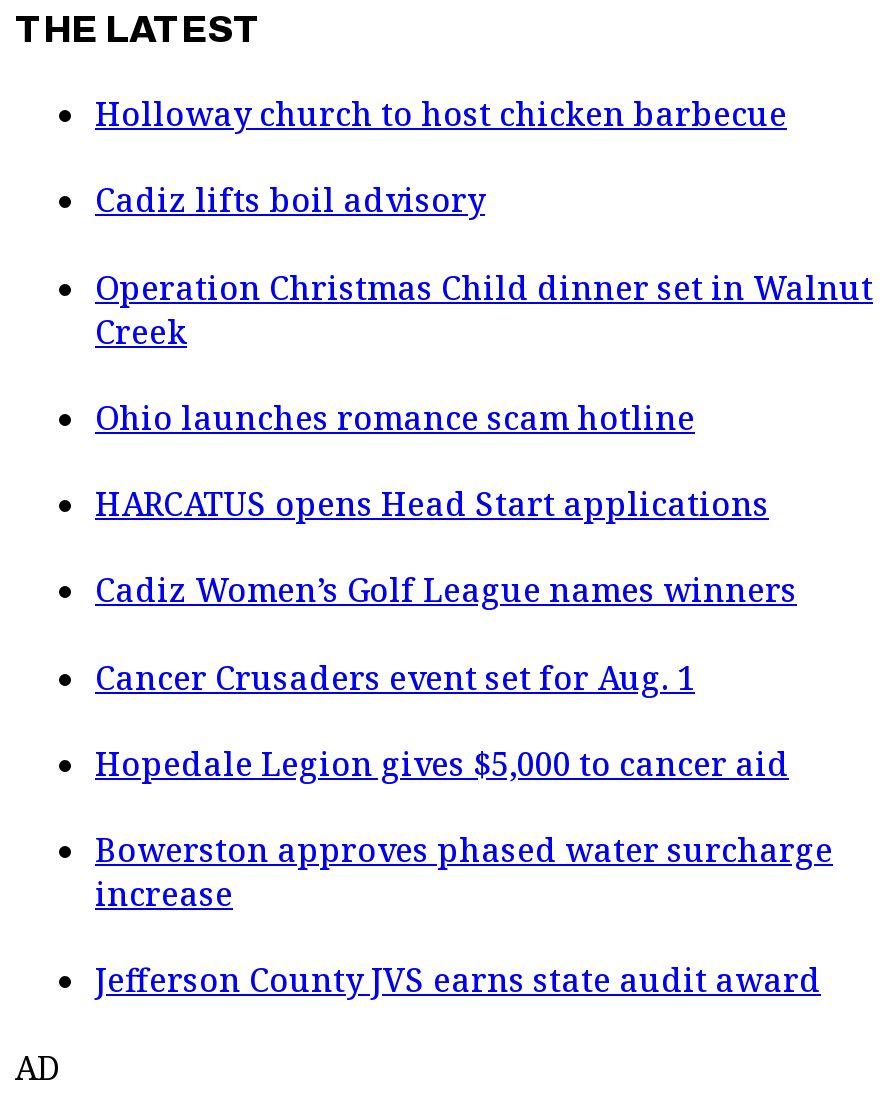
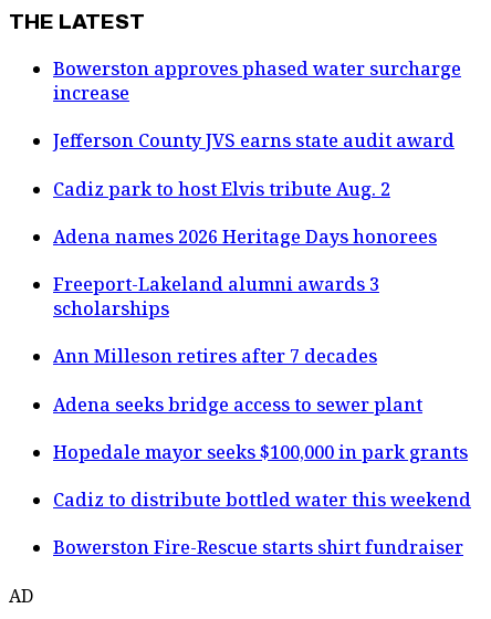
- Holloway church to host chicken barbecue
- Cadiz lifts boil advisory
- Operation Christmas Child dinner set in Walnut
- Creek
- Ohio launches romance scam hotline
- HARCATUS opens Head Start applications
- Cadiz Women’s Golf League names winners
- Cancer Crusaders event set for Aug. 1
- Hopedale Legion gives $5,000 to cancer aid

moved up: Bowerston approves phased water surcharge | increase | Jefferson County JVS earns state audit award

+ Cadiz park to host Elvis tribute Aug. 2
+ Adena names 2026 Heritage Days honorees
+ Freeport-Lakeland alumni awards 3
+ scholarships
+ Ann Milleson retires after 7 decades
+ Adena seeks bridge access to sewer plant
+ Hopedale mayor seeks $100,000 in park grants
+ Cadiz to distribute bottled water this weekend
+ Bowerston Fire-Rescue starts shirt fundraiser
